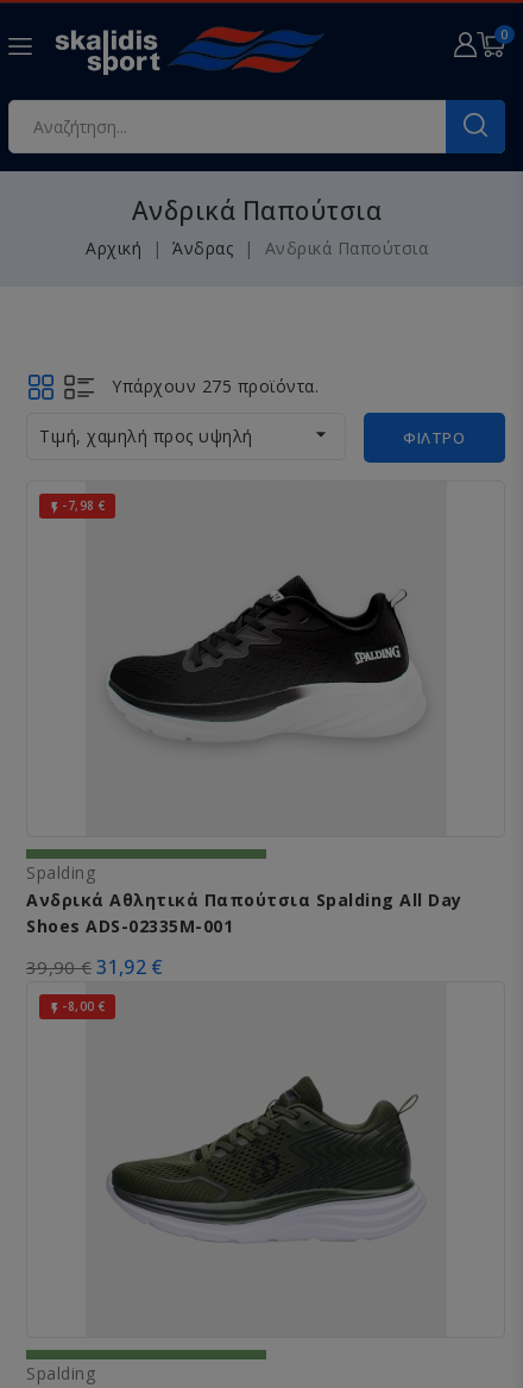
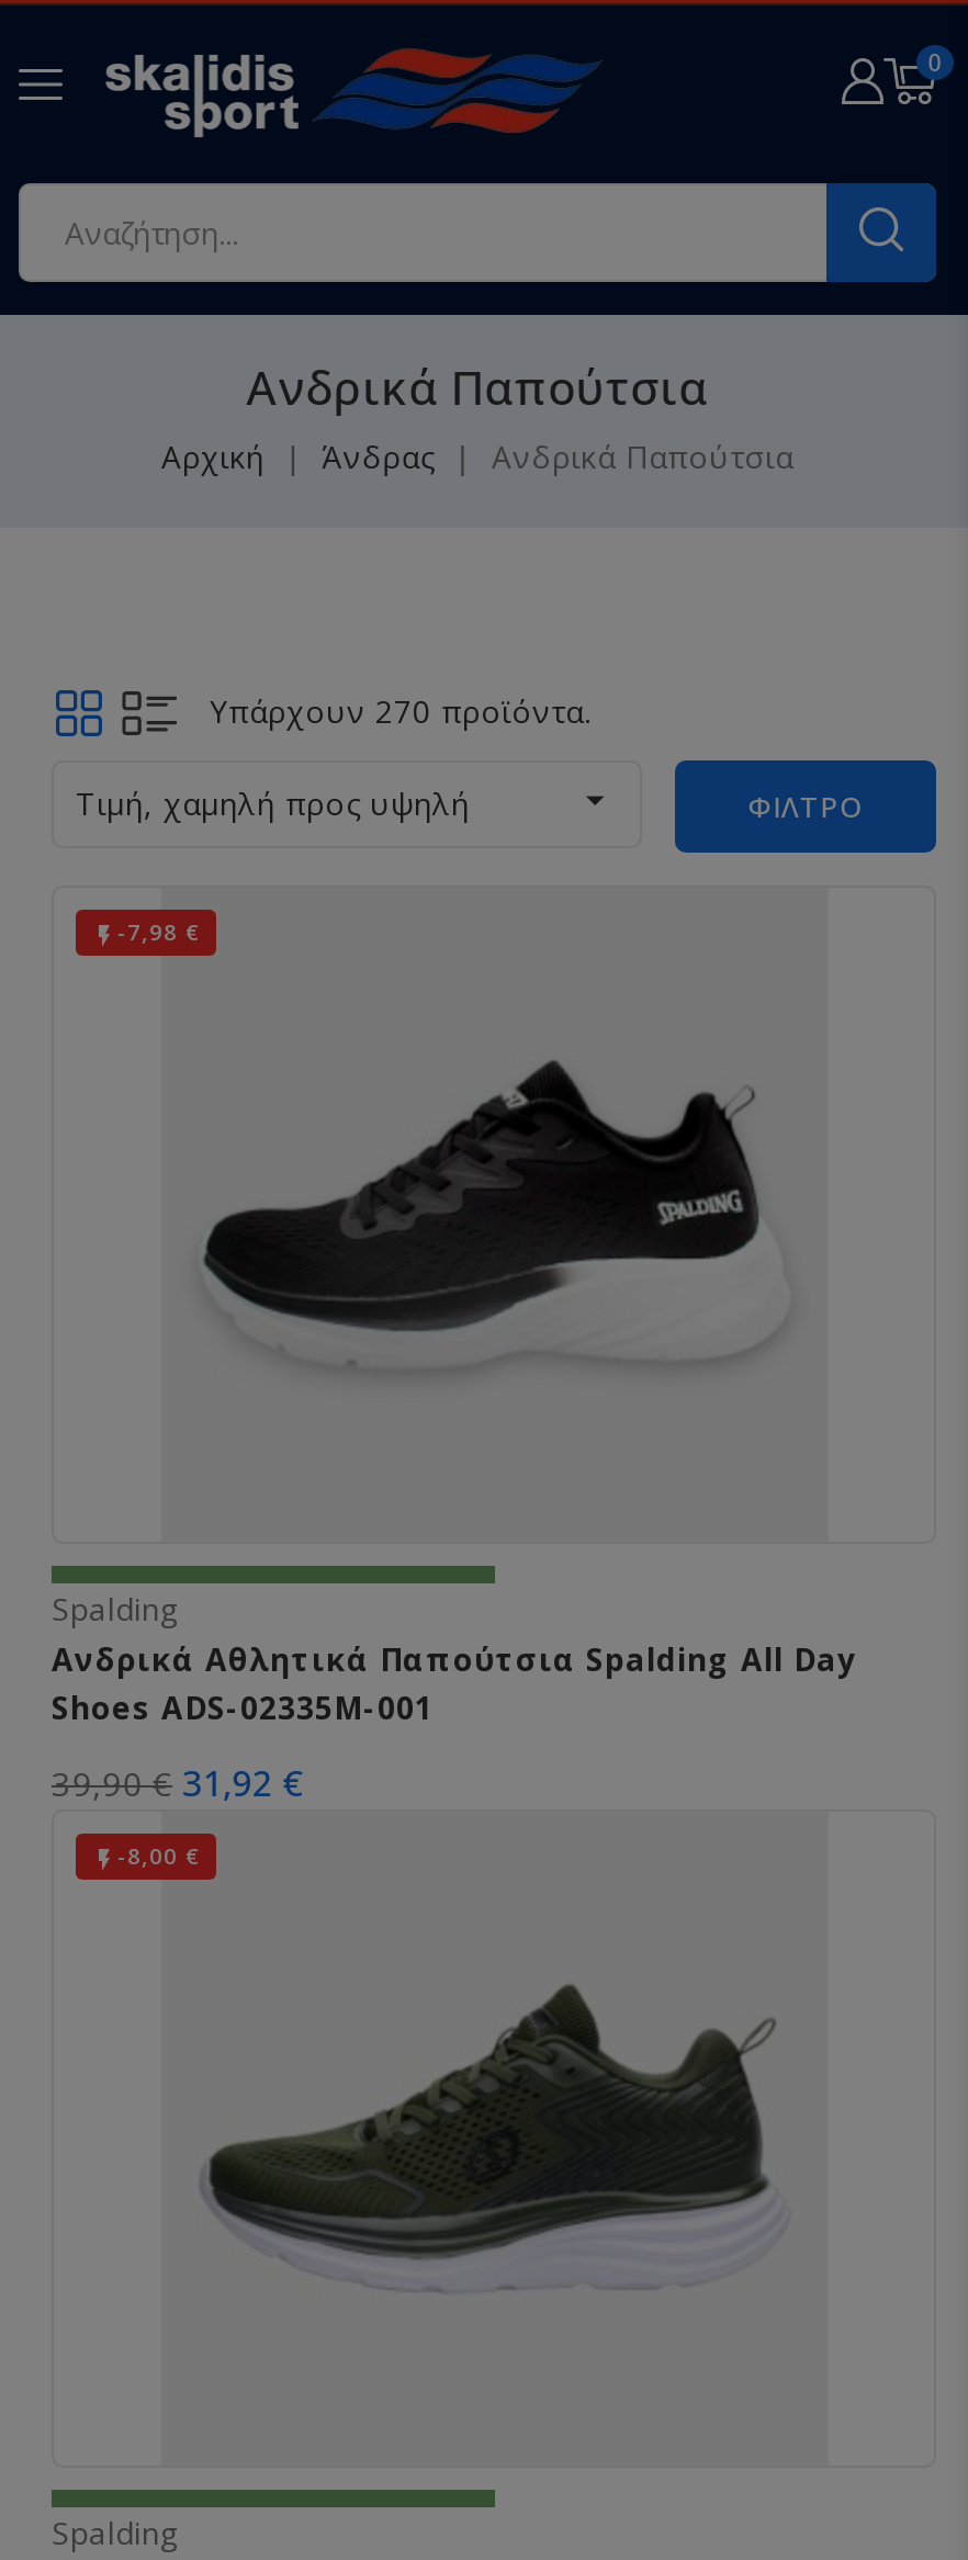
- Υπάρχουν 275 προϊόντα.
+ Υπάρχουν 270 προϊόντα.
